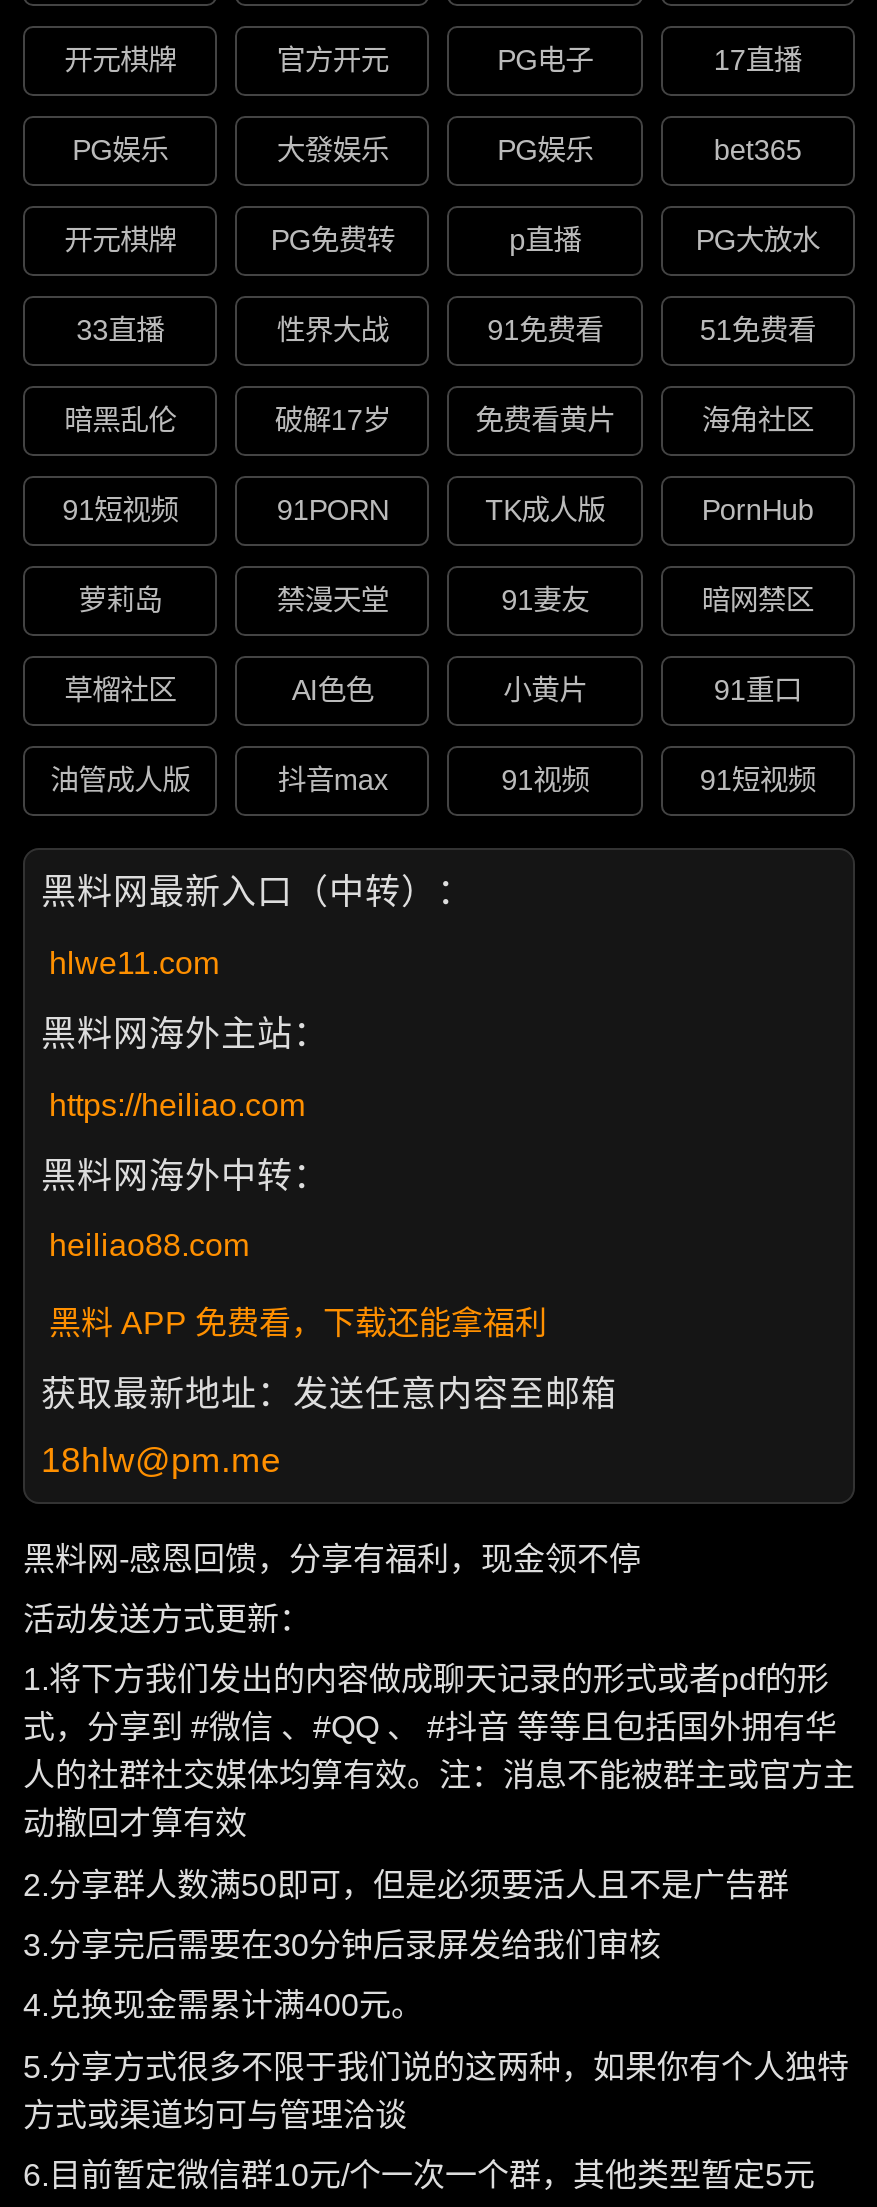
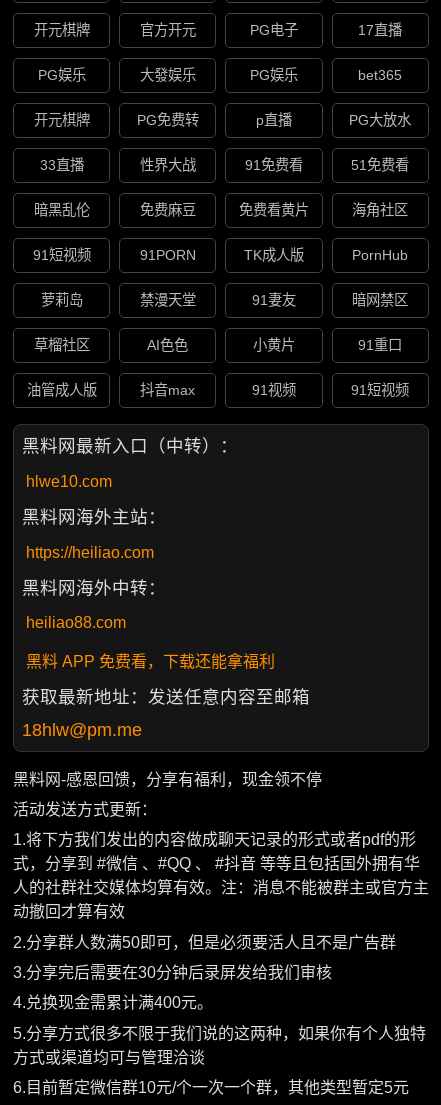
- 破解17岁
+ 免费麻豆

- hlwe11.com
+ hlwe10.com
